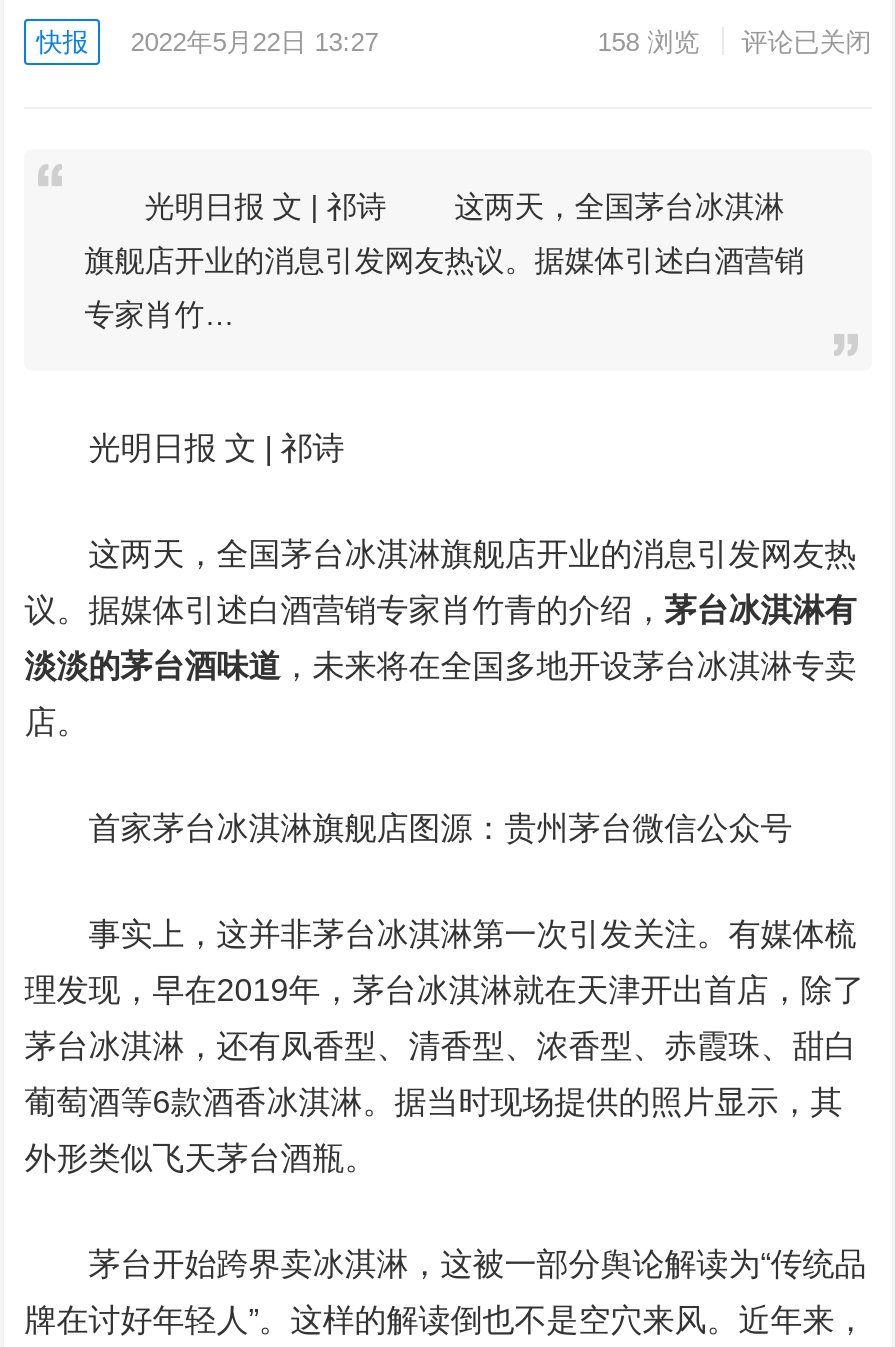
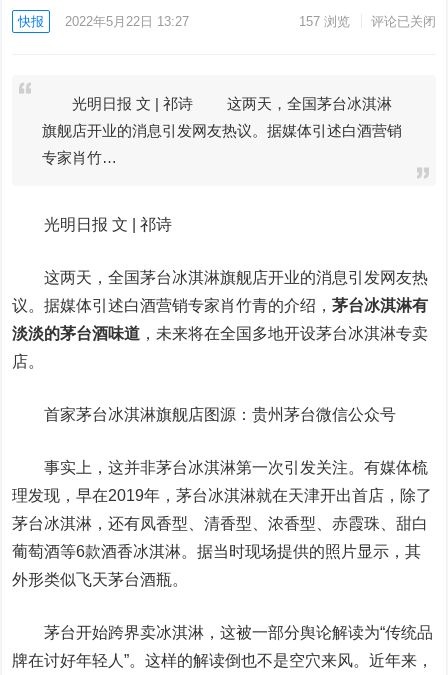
- 158浏览 评论已关闭
+ 157浏览 评论已关闭
